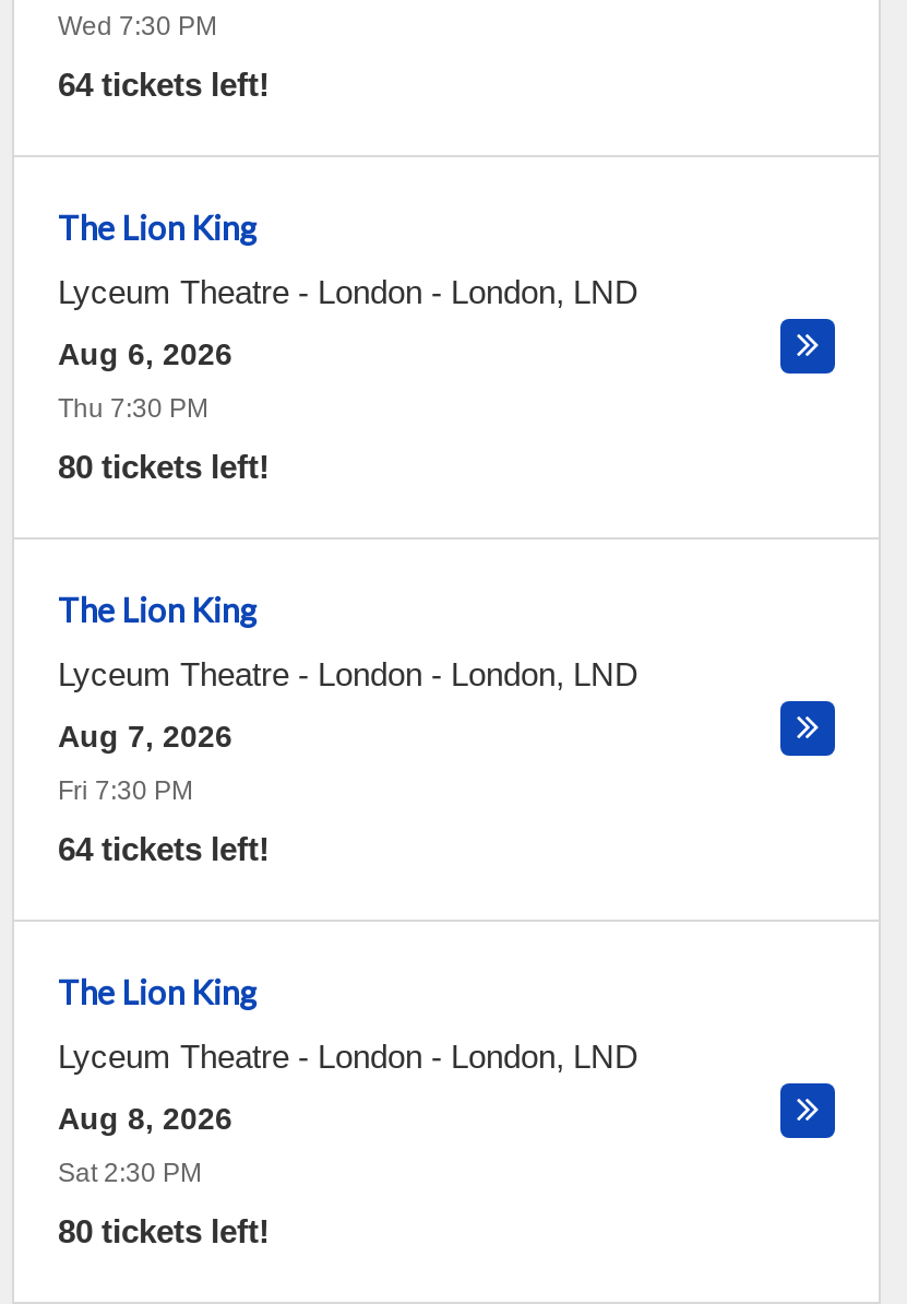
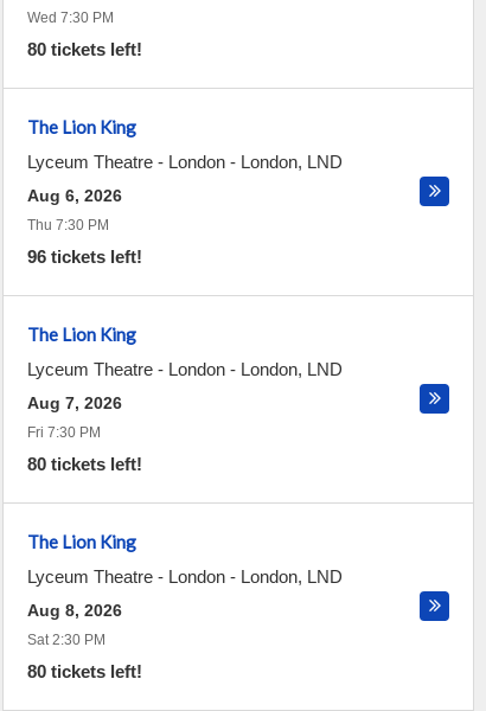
- 64 tickets left!
+ 80 tickets left!

- 80 tickets left!
+ 96 tickets left!

- 64 tickets left!
+ 80 tickets left!
